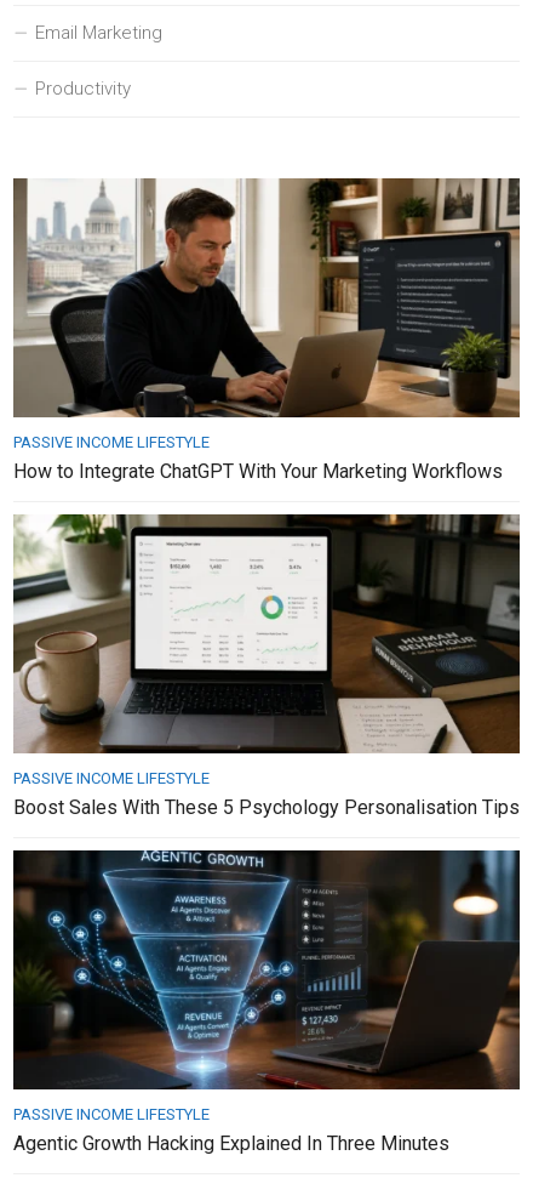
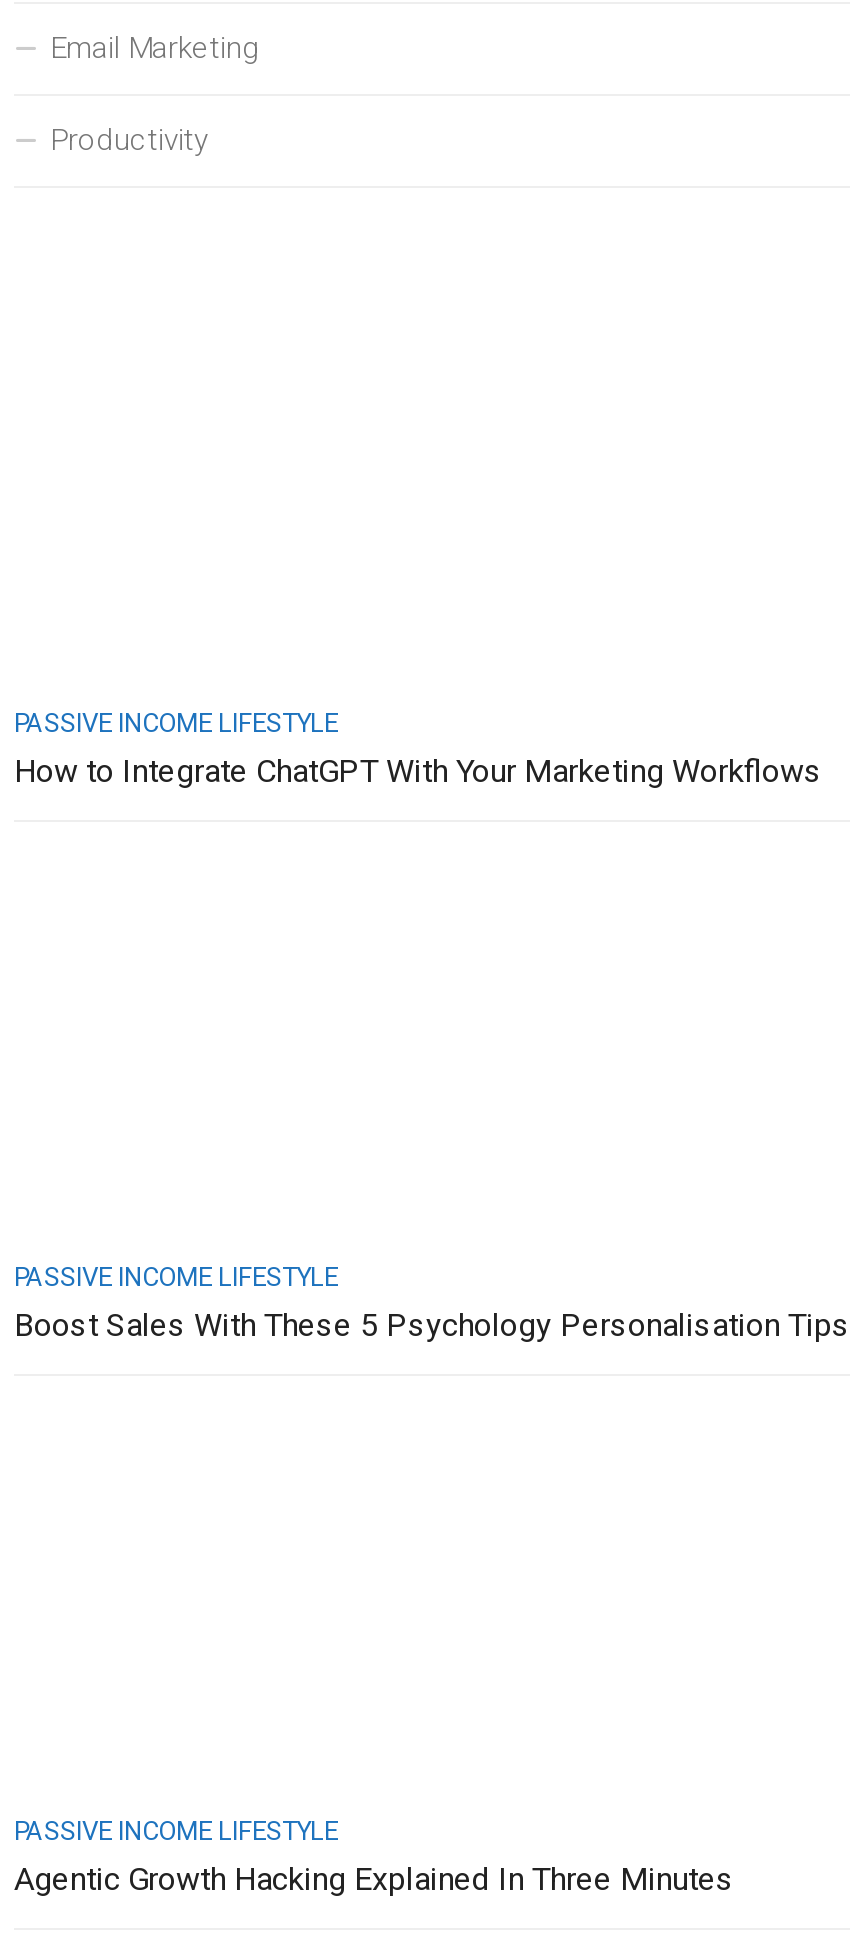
- [image]

- [image]

- [image]
